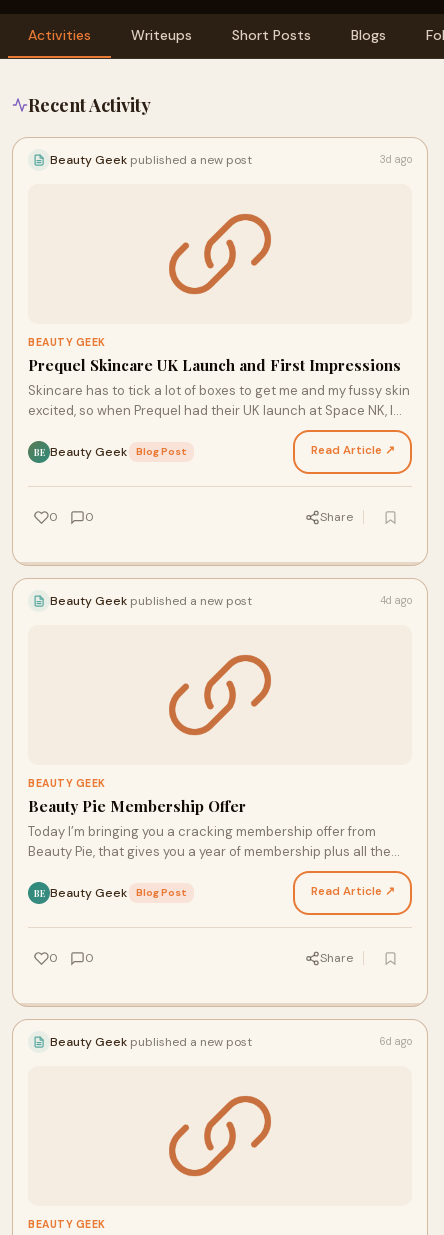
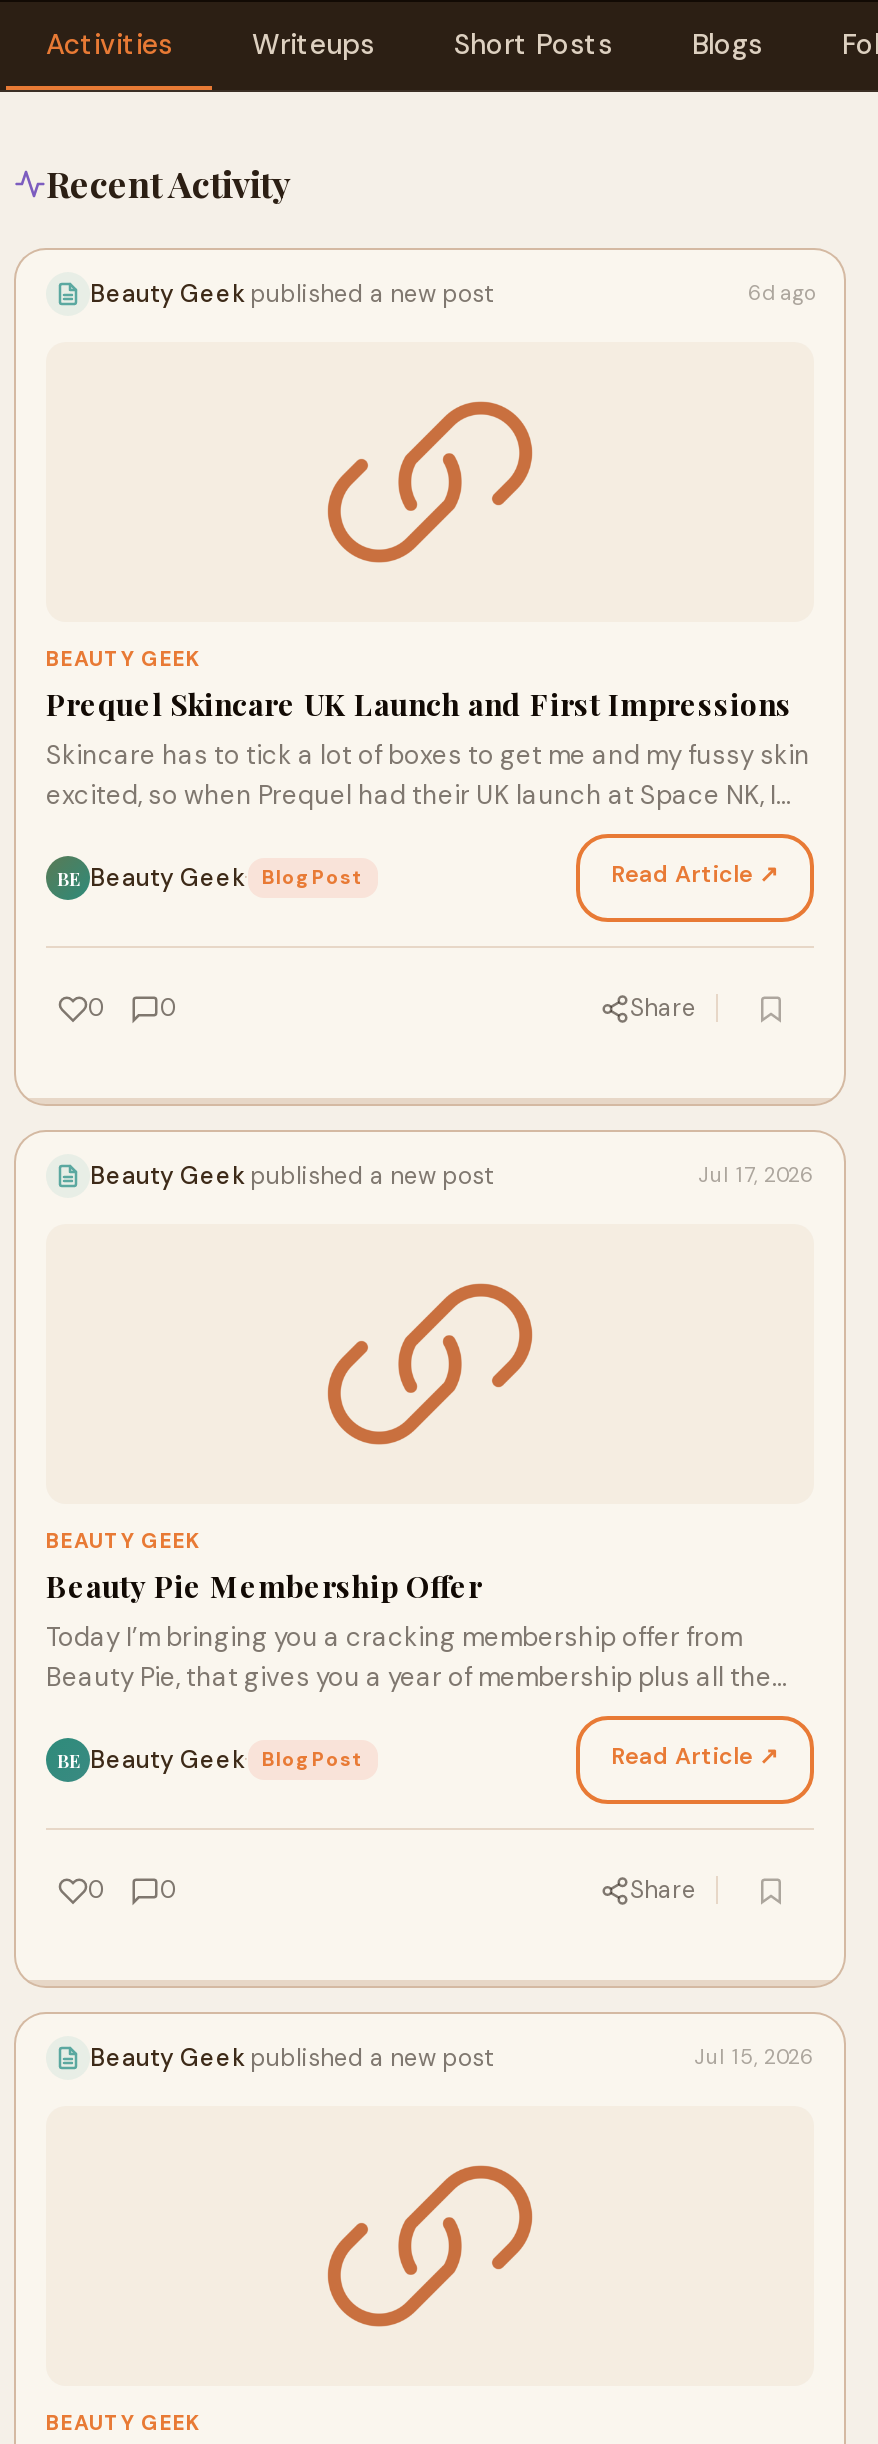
- 3d ago
+ 6d ago

- 4d ago
+ Jul 17, 2026

- 6d ago
+ Jul 15, 2026
